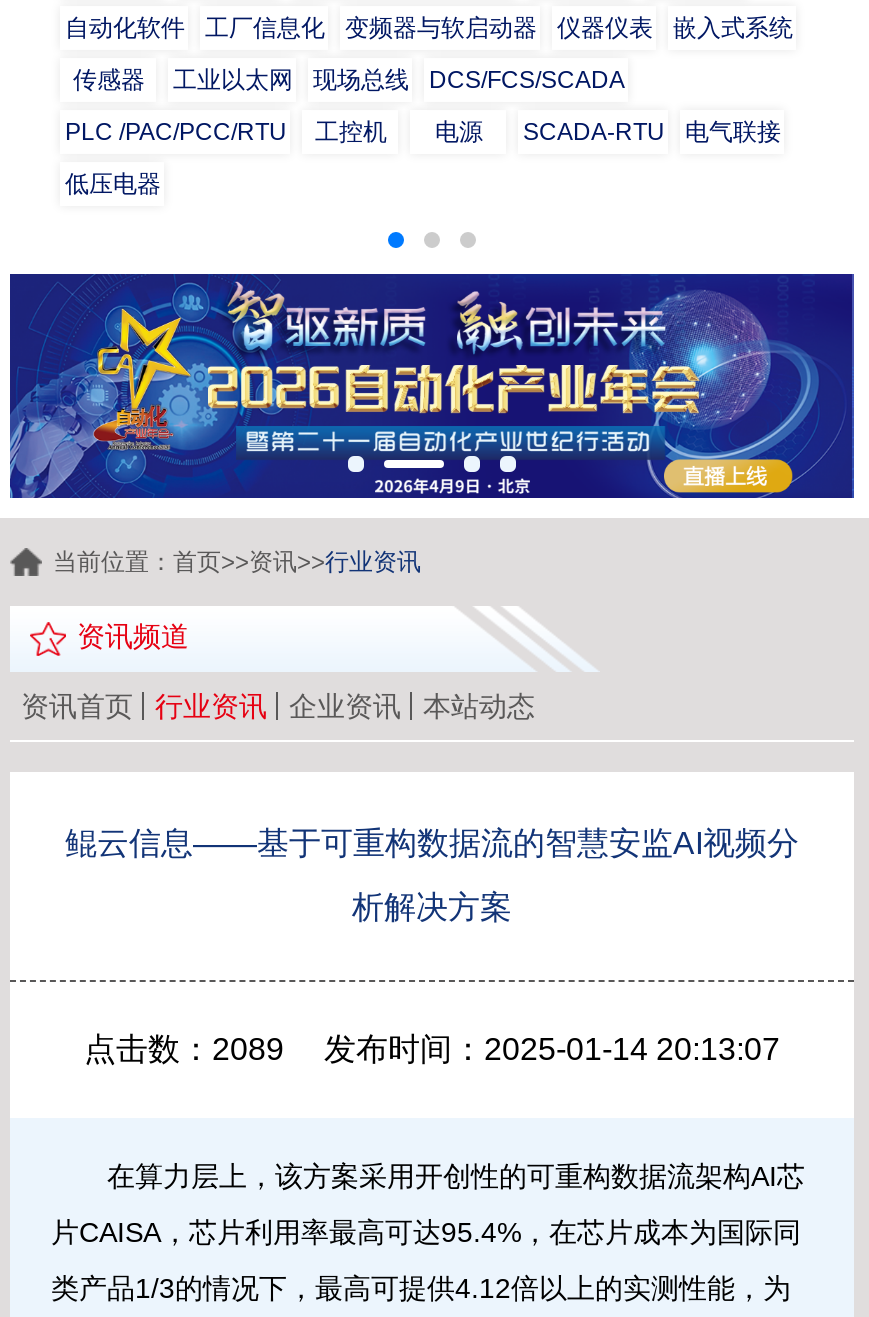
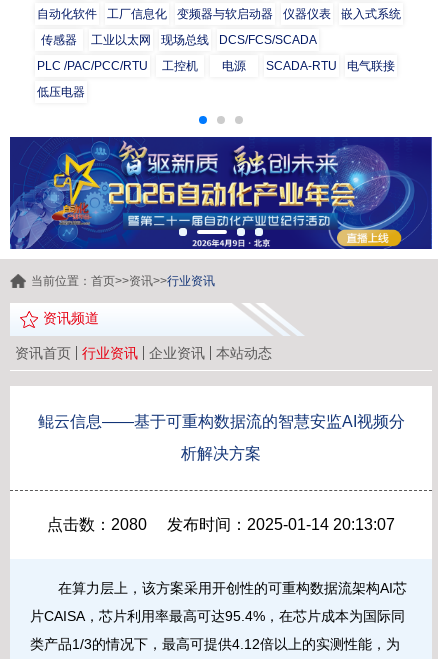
- 点击数：2089 发布时间：2025-01-14 20:13:07
+ 点击数：2080 发布时间：2025-01-14 20:13:07
